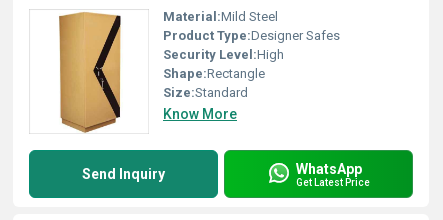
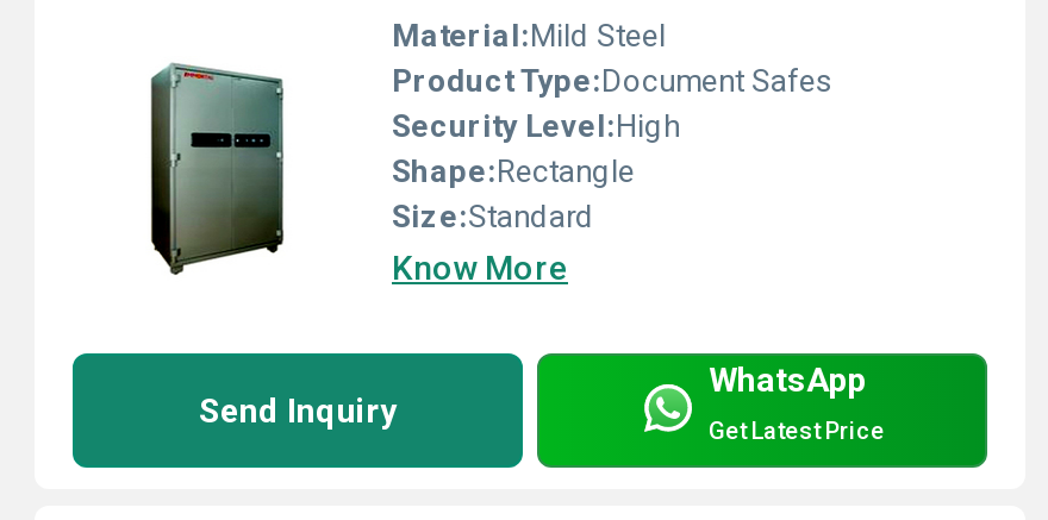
- [image]
+ [image]

- Product Type:Designer Safes
+ Product Type:Document Safes
